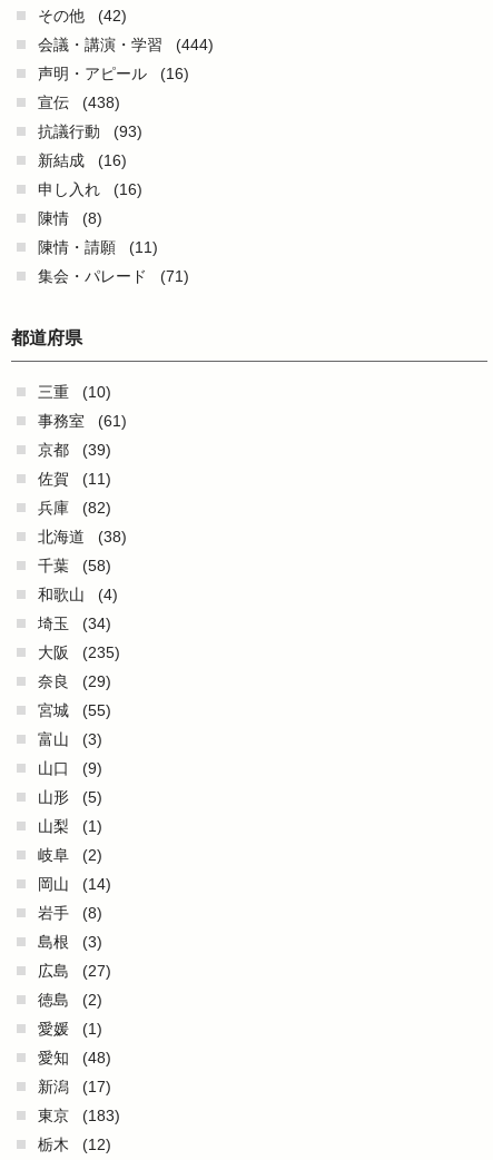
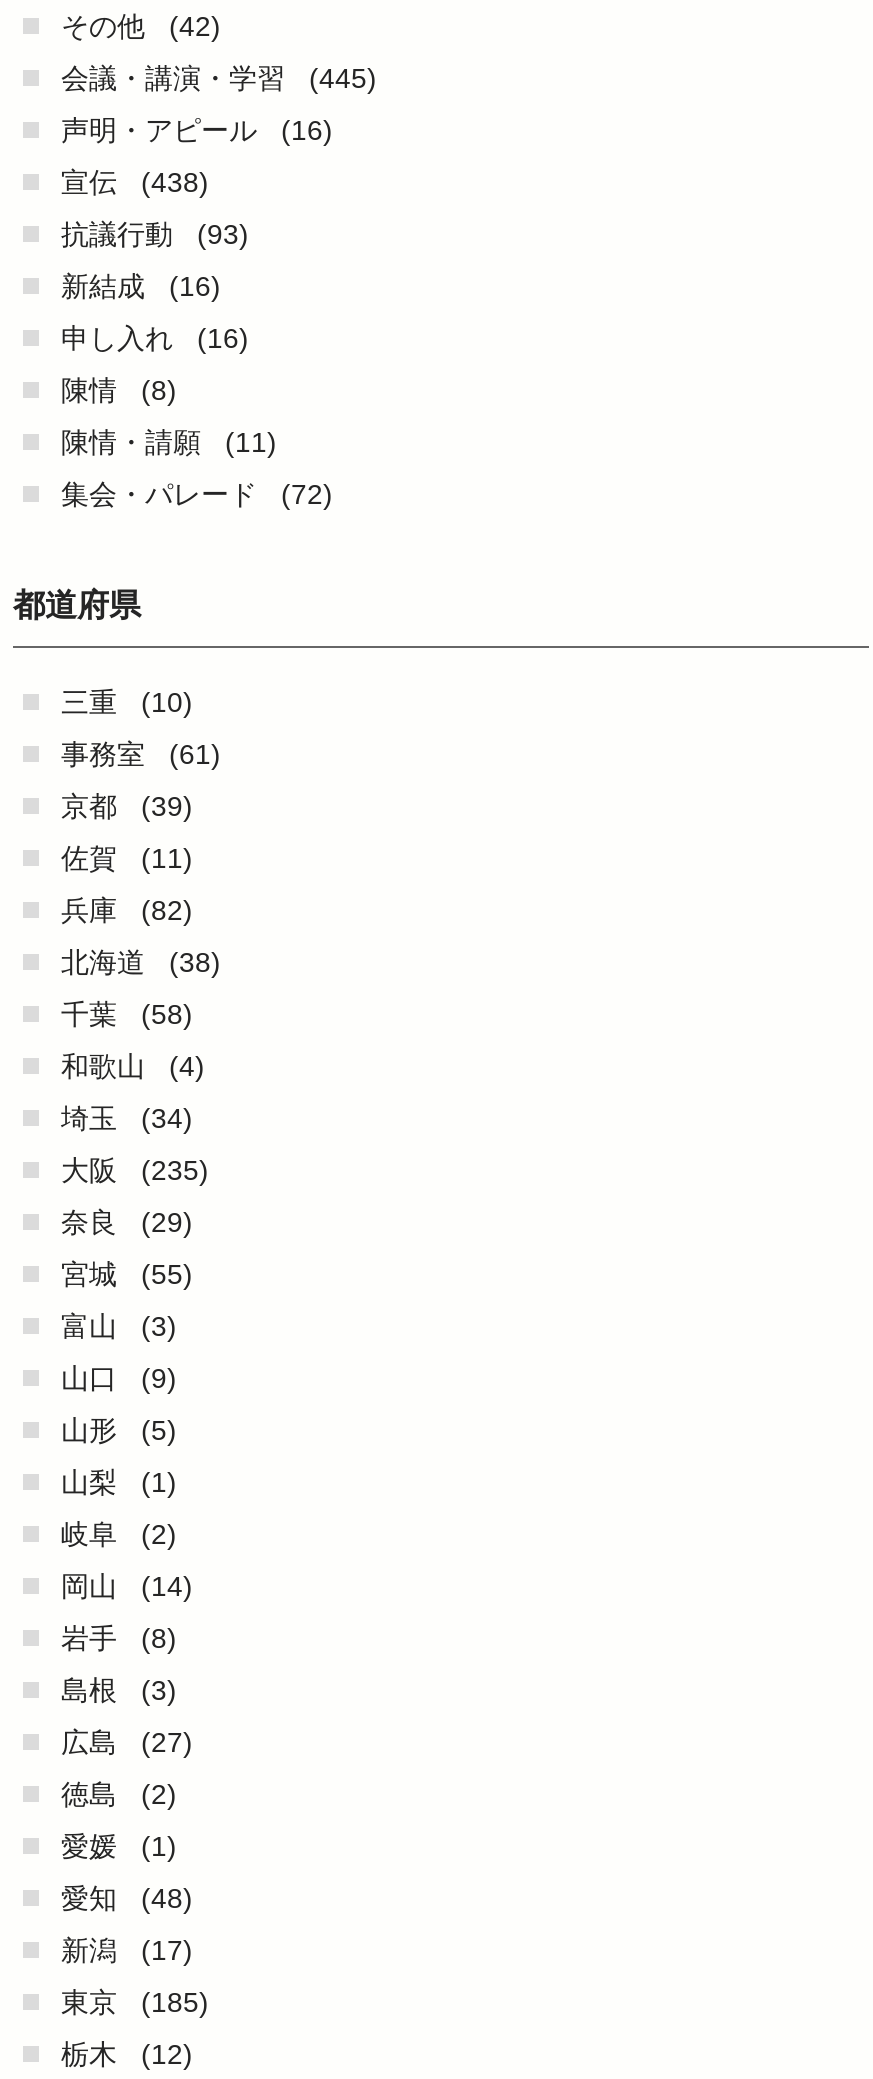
- 会議・講演・学習 (444)
+ 会議・講演・学習 (445)

- 集会・パレード (71)
+ 集会・パレード (72)

- 東京 (183)
+ 東京 (185)
